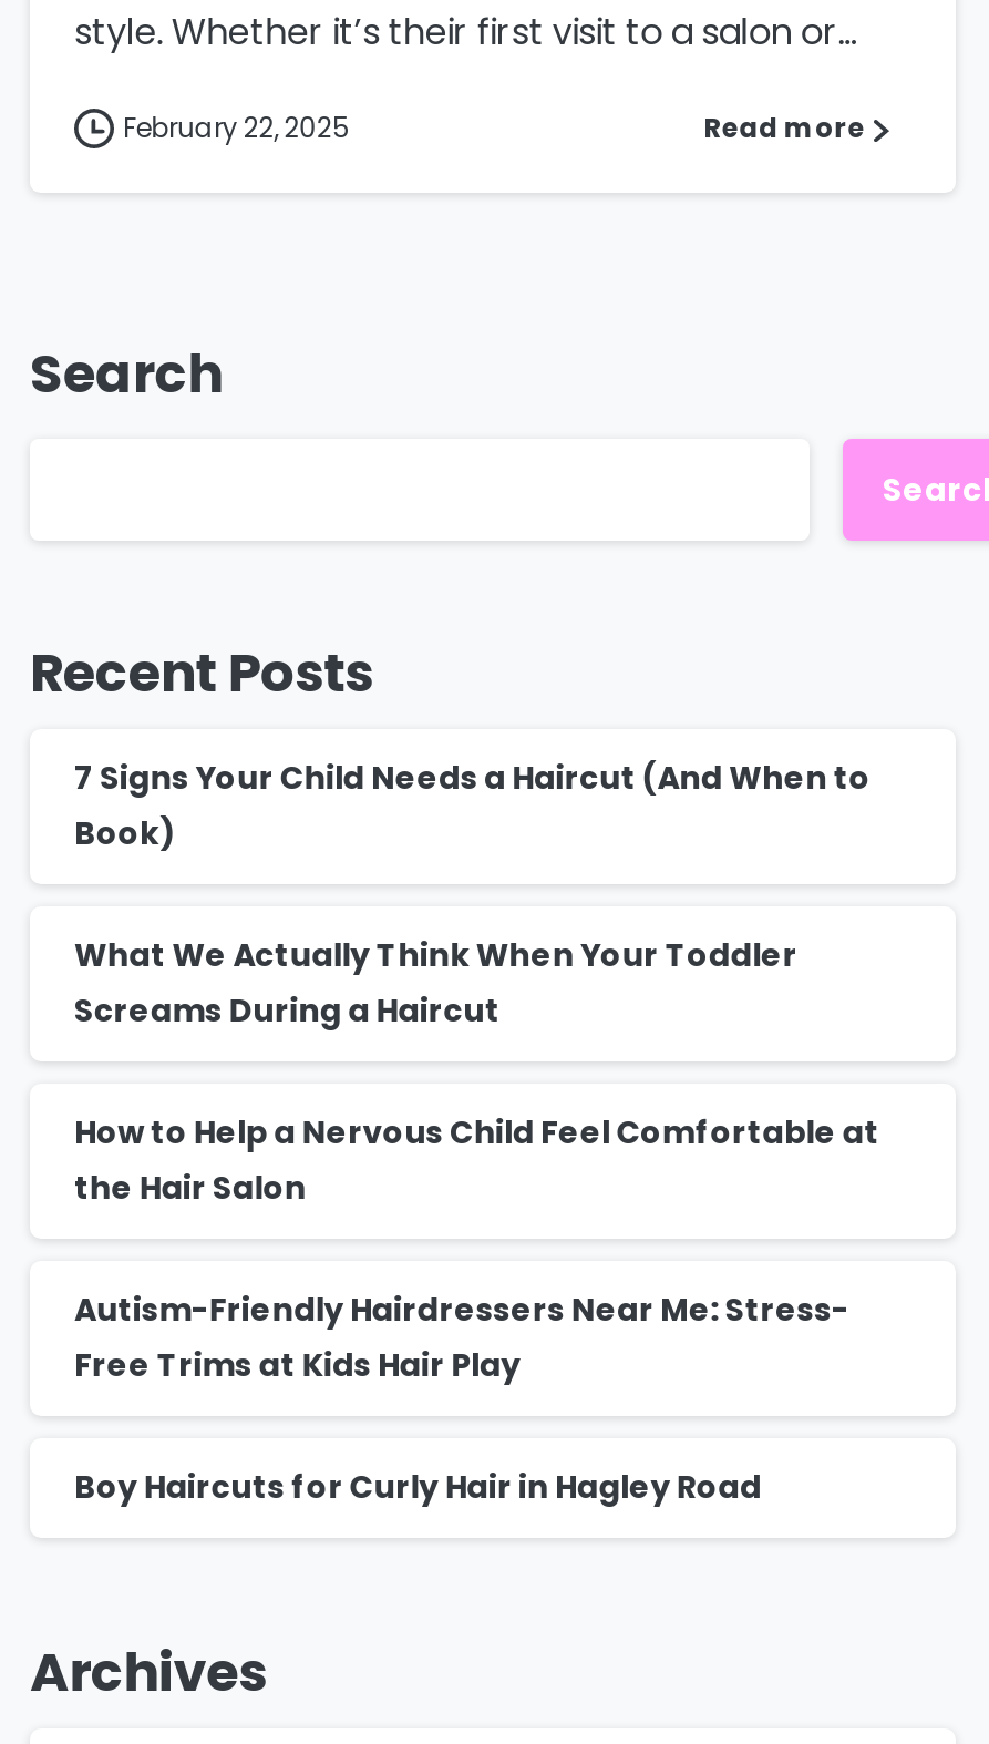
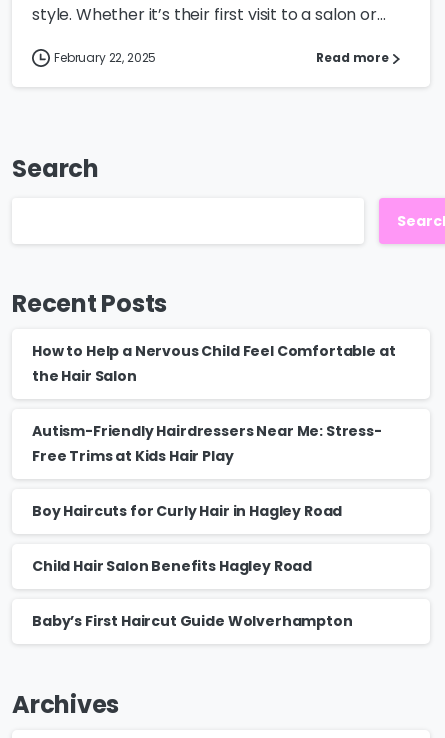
- 7 Signs Your Child Needs a Haircut (And When to
- Book)
- What We Actually Think When Your Toddler
- Screams During a Haircut

moved up: How to Help a Nervous Child Feel Comfortable at | the Hair Salon | Autism-Friendly Hairdressers Near Me: Stress- | Free Trims at Kids Hair Play | Boy Haircuts for Curly Hair in Hagley Road

+ Child Hair Salon Benefits Hagley Road
+ Baby’s First Haircut Guide Wolverhampton
